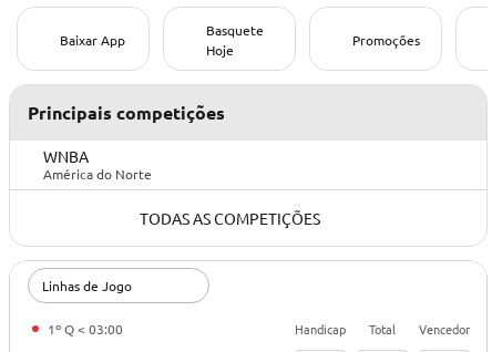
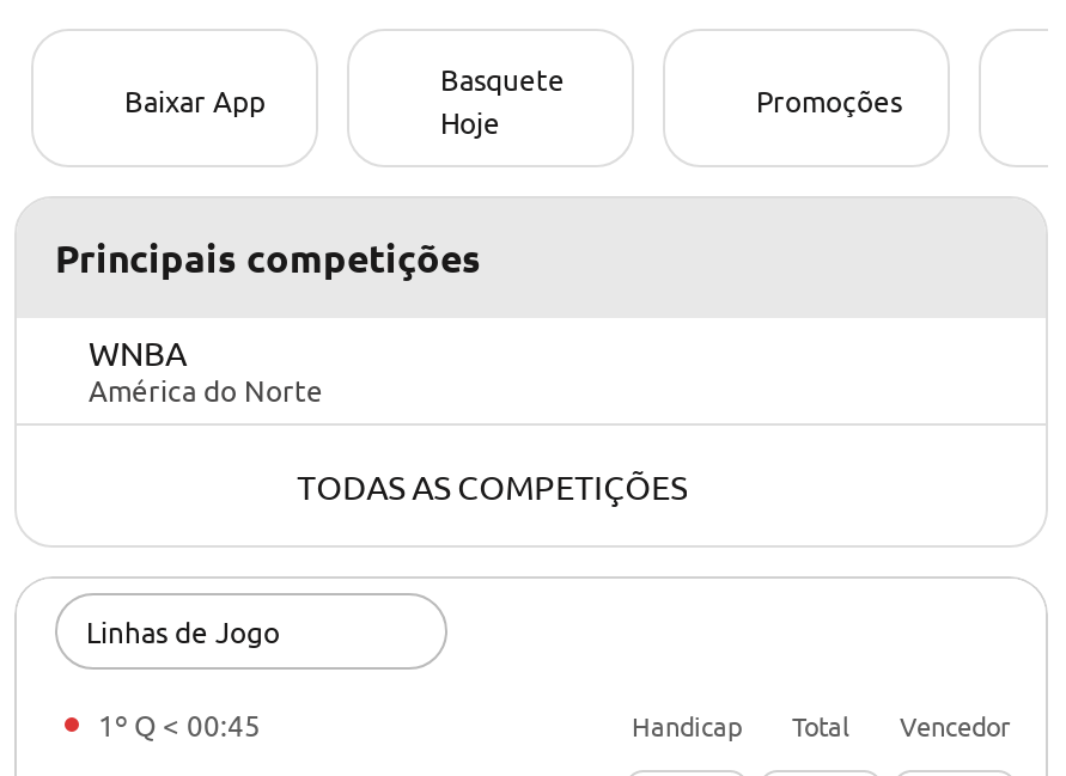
- 1º Q < 03:00
+ 1º Q < 00:45
